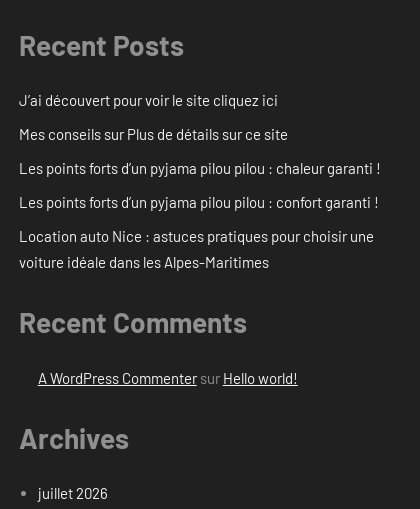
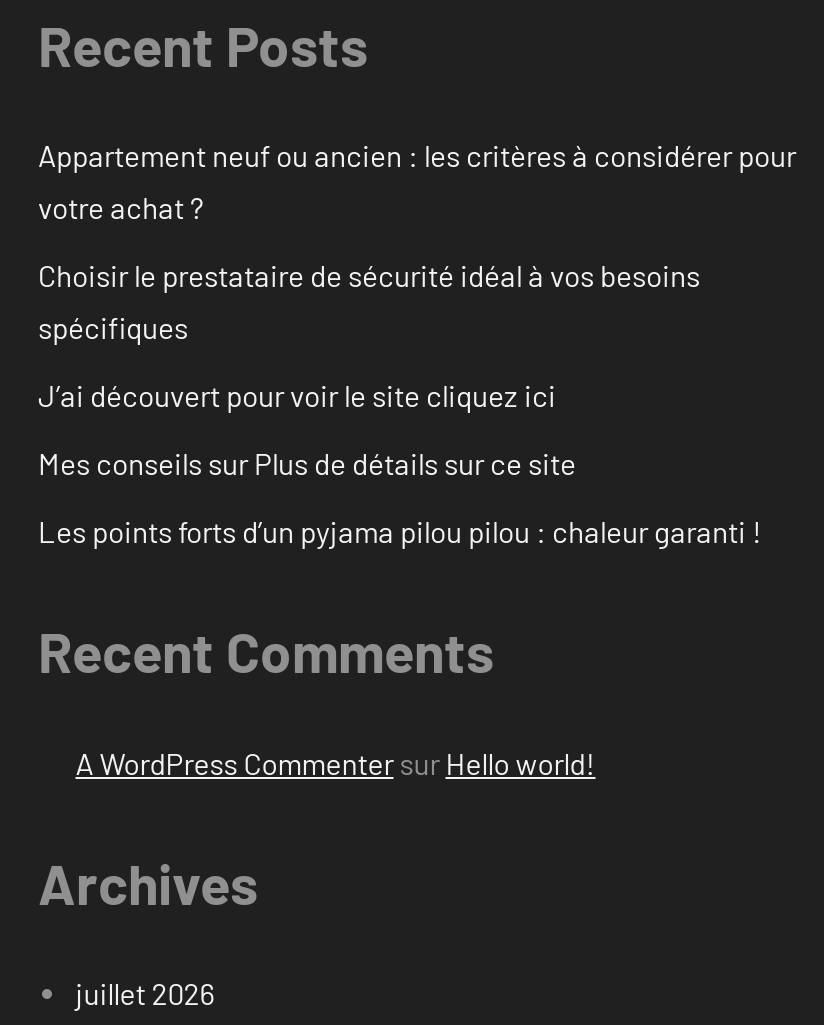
+ Appartement neuf ou ancien : les critères à considérer pour
+ votre achat ?
+ Choisir le prestataire de sécurité idéal à vos besoins
+ spécifiques

moved down: J’ai découvert pour voir le site cliquez ici | Mes conseils sur Plus de détails sur ce site | Les points forts d’un pyjama pilou pilou : chaleur garanti !

- Les points forts d’un pyjama pilou pilou : confort garanti !
- Location auto Nice : astuces pratiques pour choisir une
- voiture idéale dans les Alpes-Maritimes
